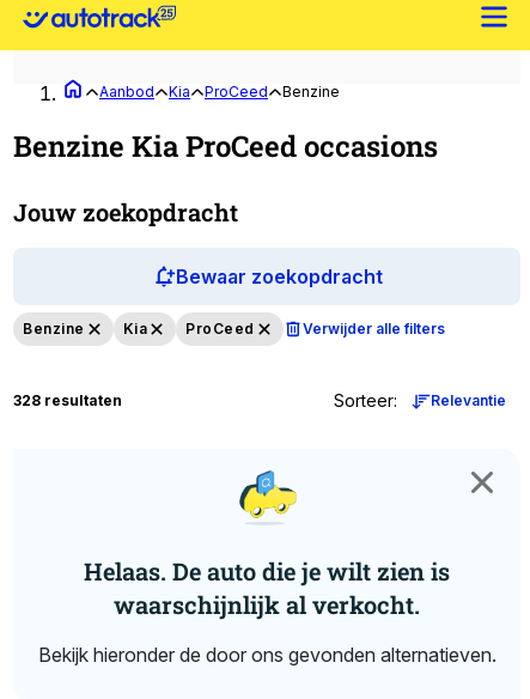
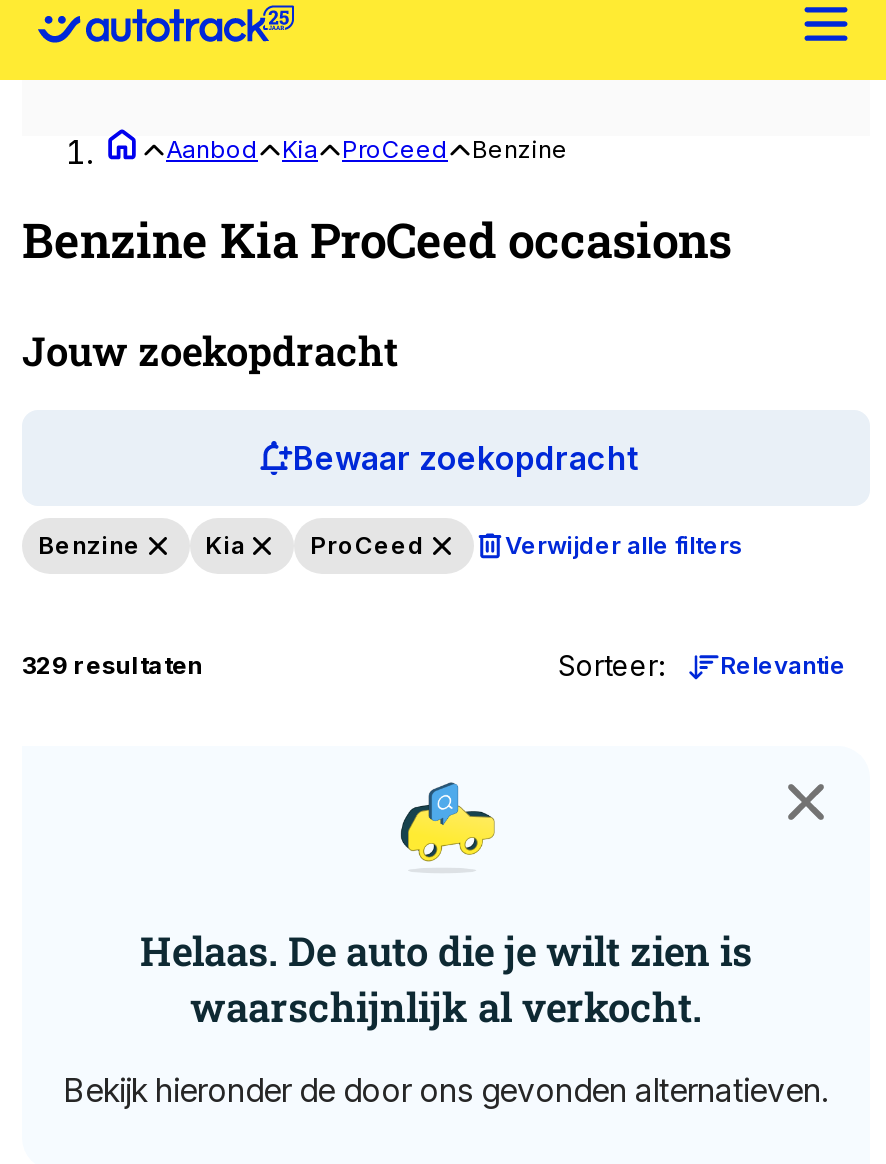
- 328 resultaten
+ 329 resultaten
